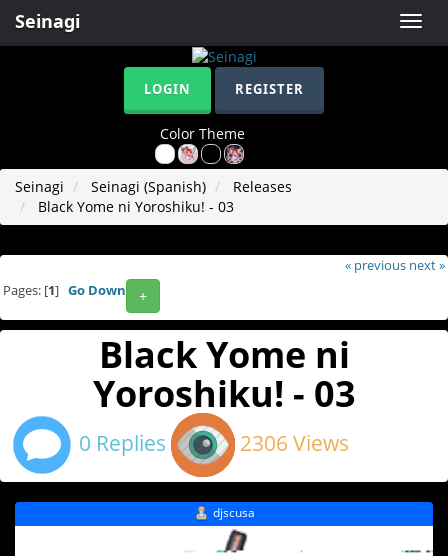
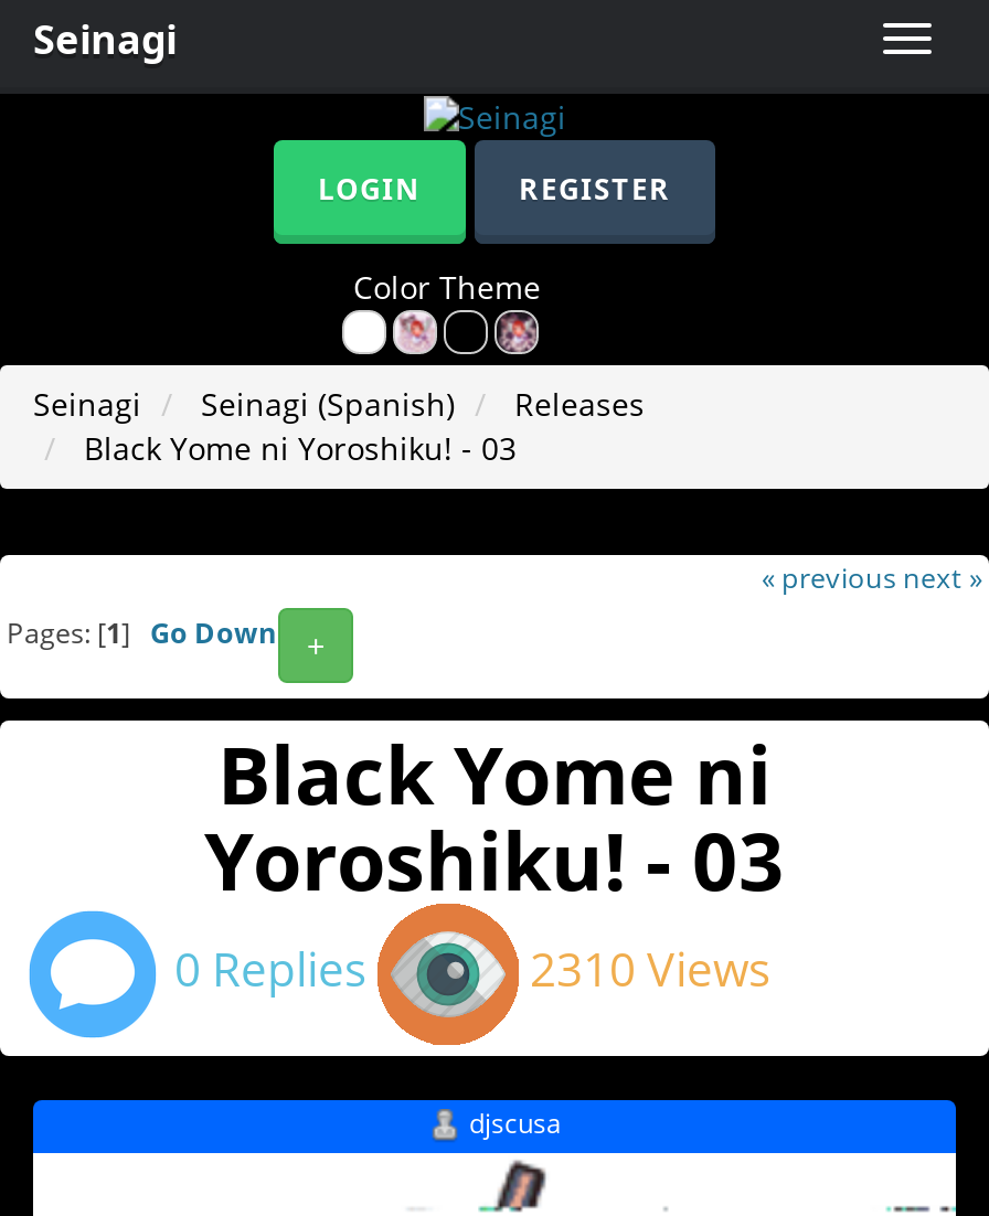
- 2306 Views
+ 2310 Views
